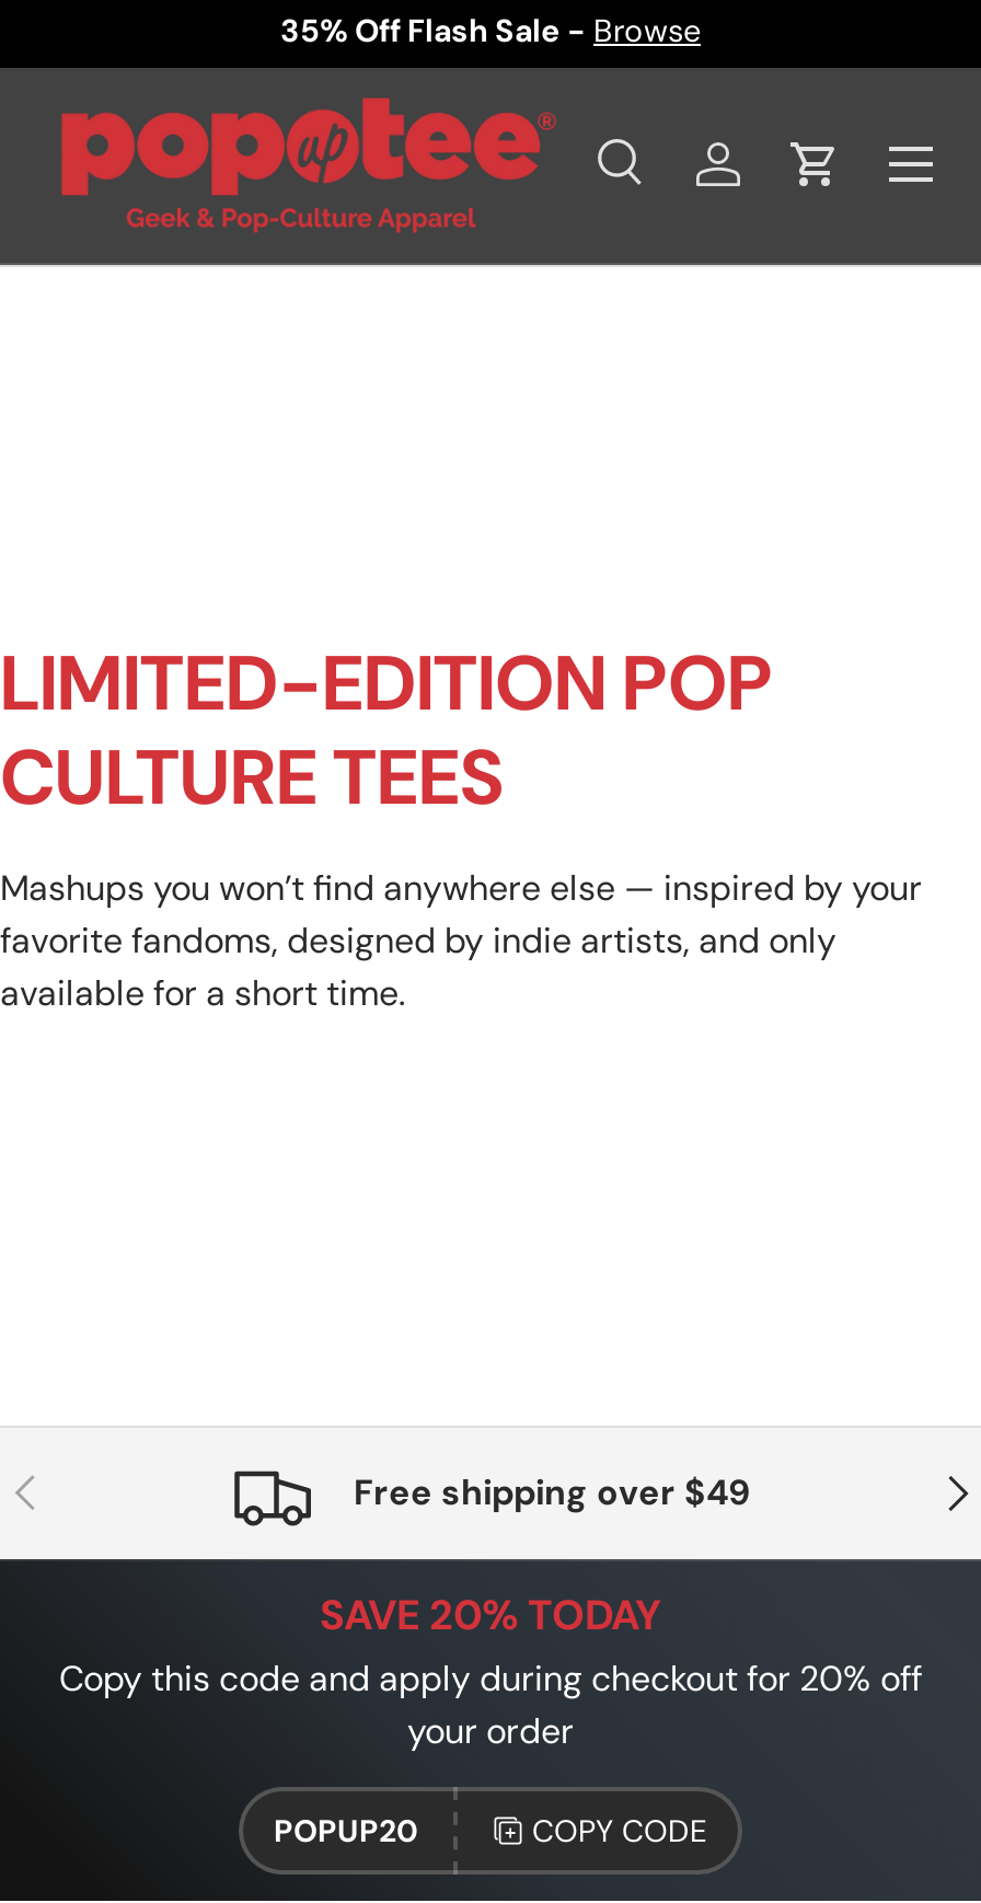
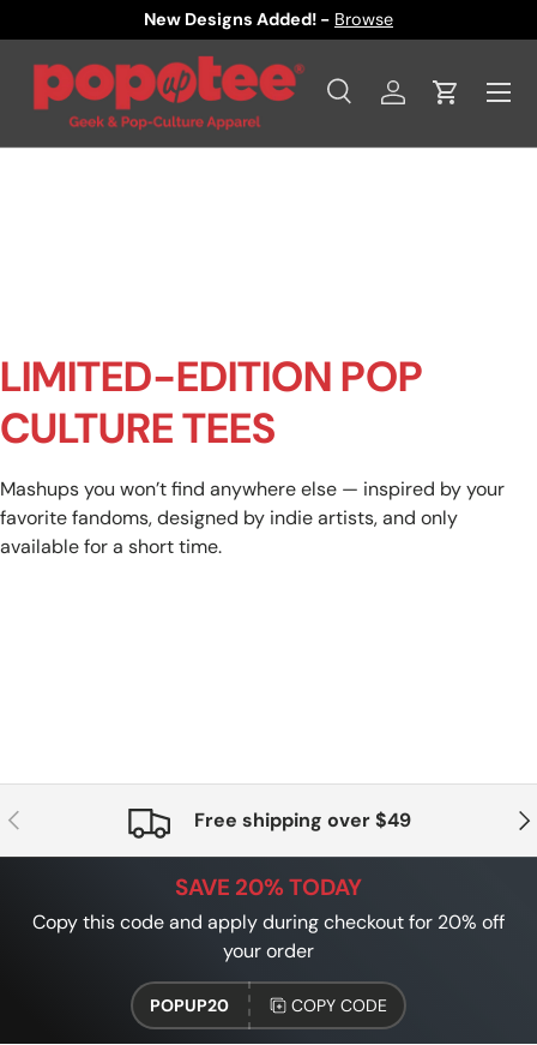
- 35% Off Flash Sale - Browse
+ New Designs Added! - Browse
